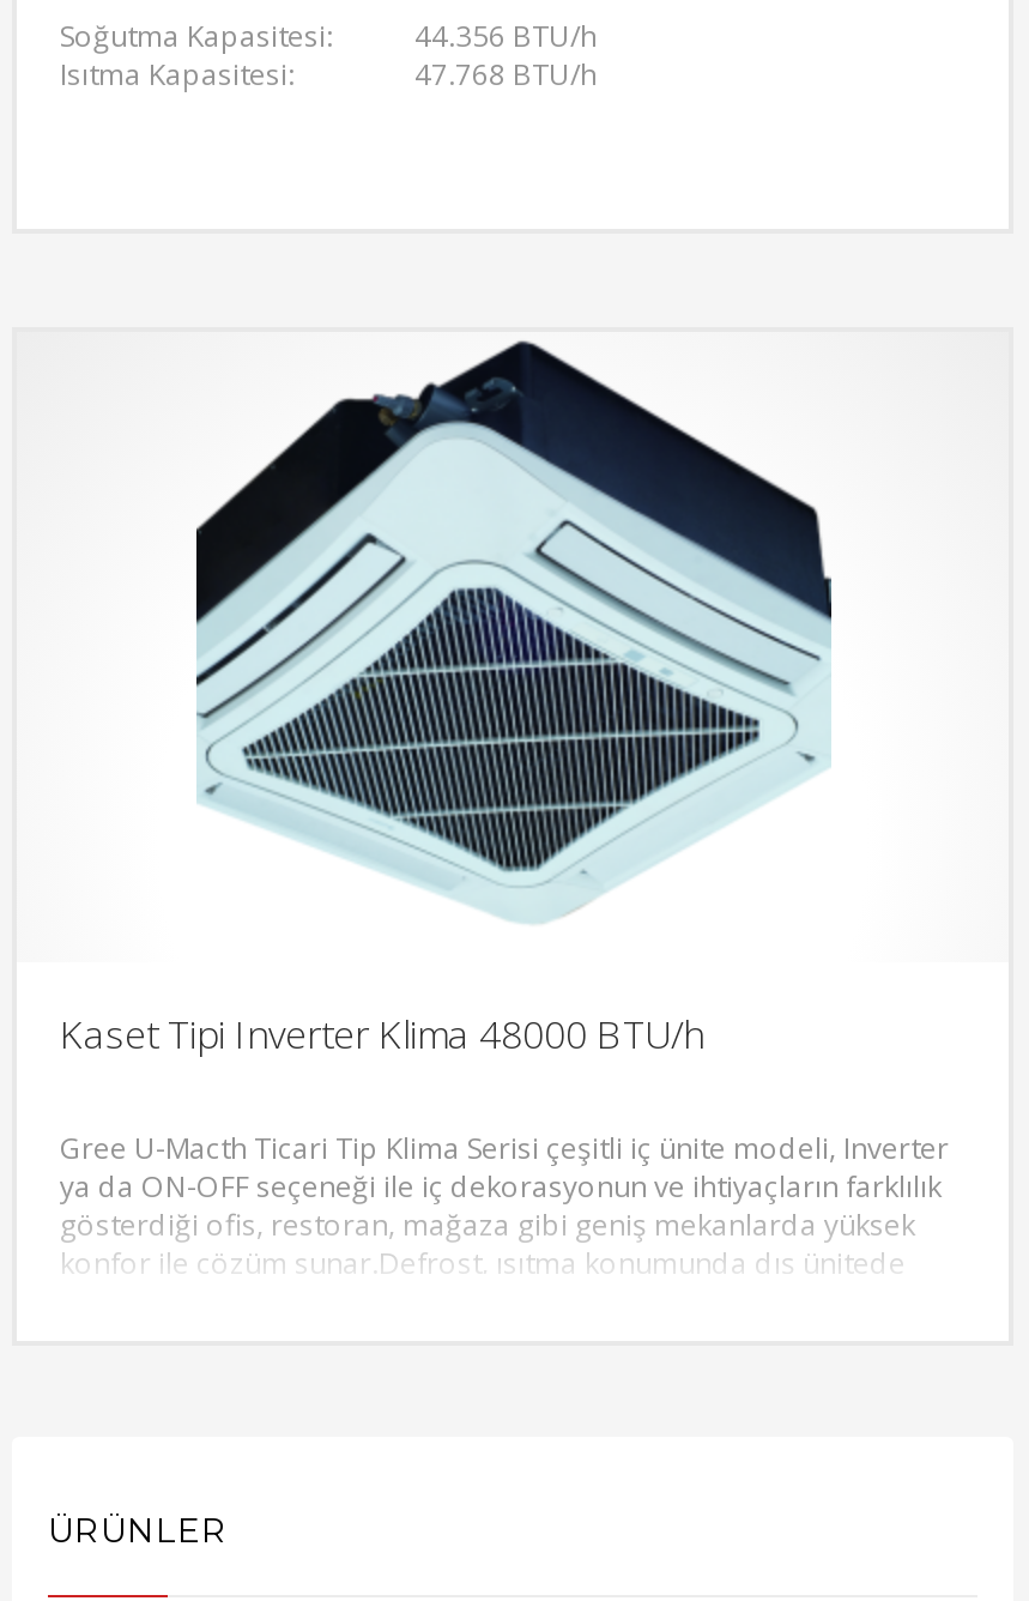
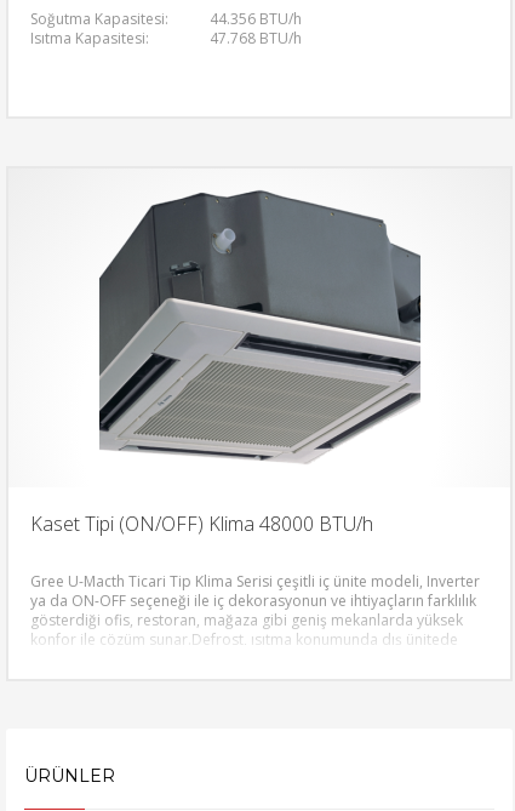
- [image]
- Kaset Tipi Inverter Klima 48000 BTU/h
+ [image]
+ Kaset Tipi (ON/OFF) Klima 48000 BTU/h
